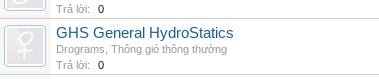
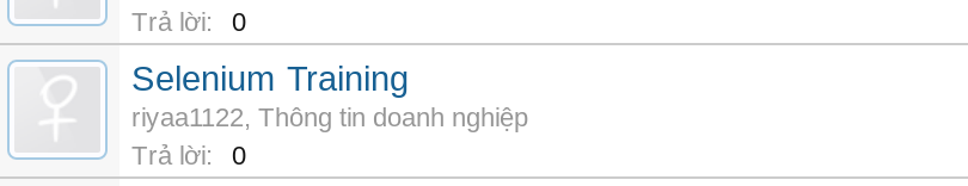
- GHS General HydroStatics
- Drograms, Thông gió thông thường
+ Selenium Training
+ riyaa1122, Thông tin doanh nghiệp
